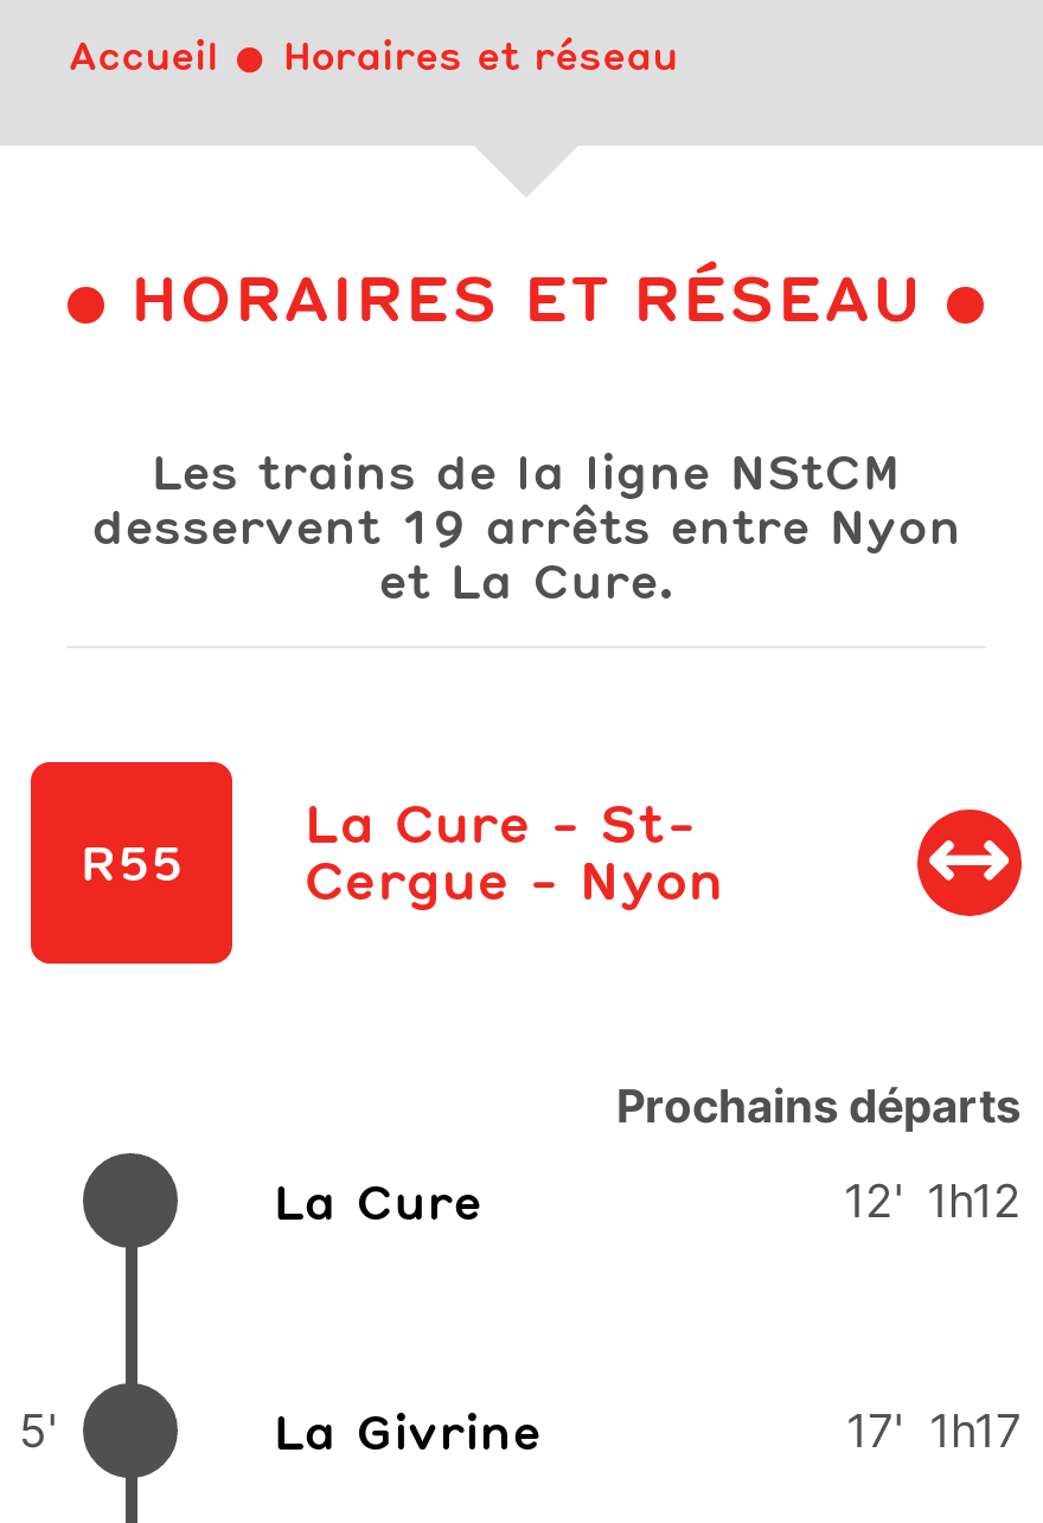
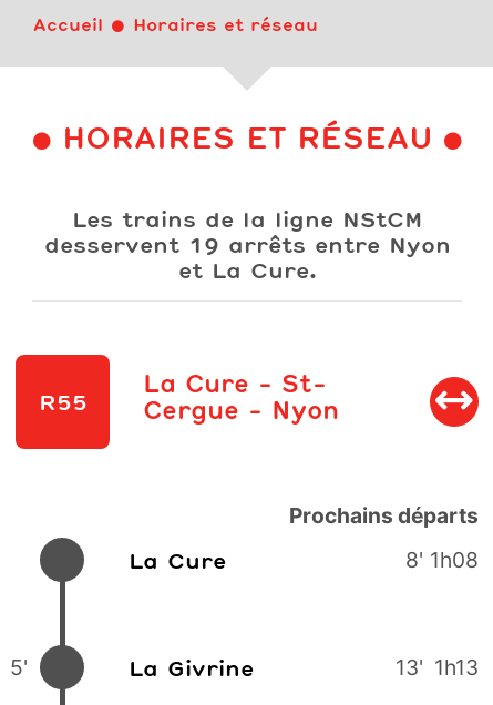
- 12' 1h12
+ 8' 1h08

- 17' 1h17
+ 13' 1h13
